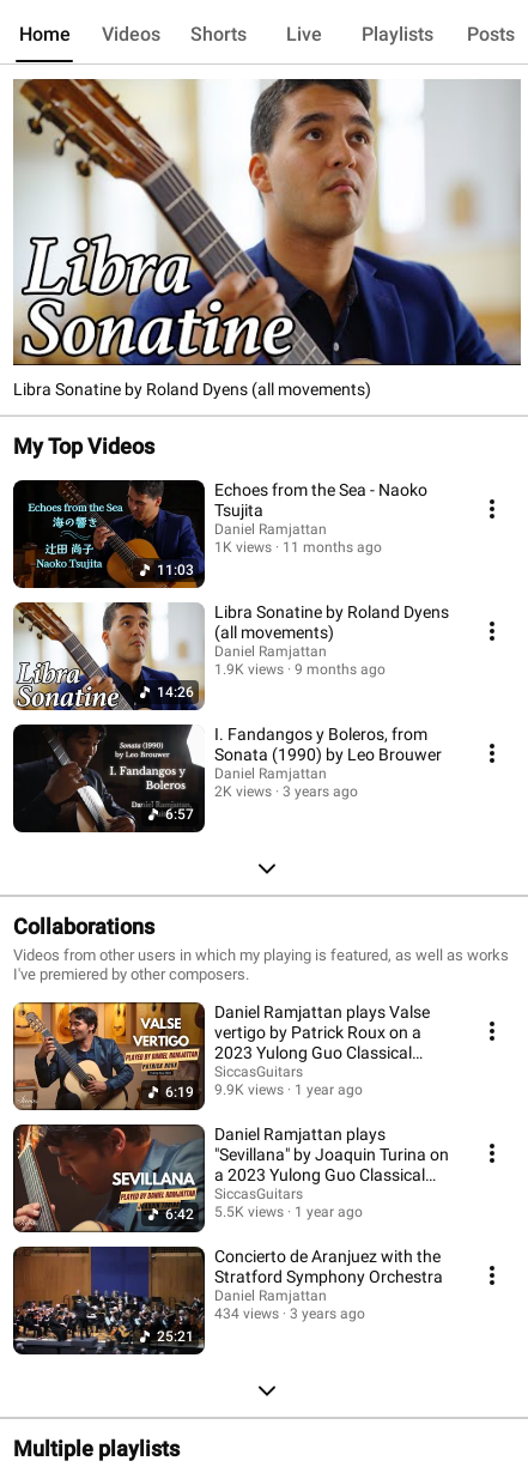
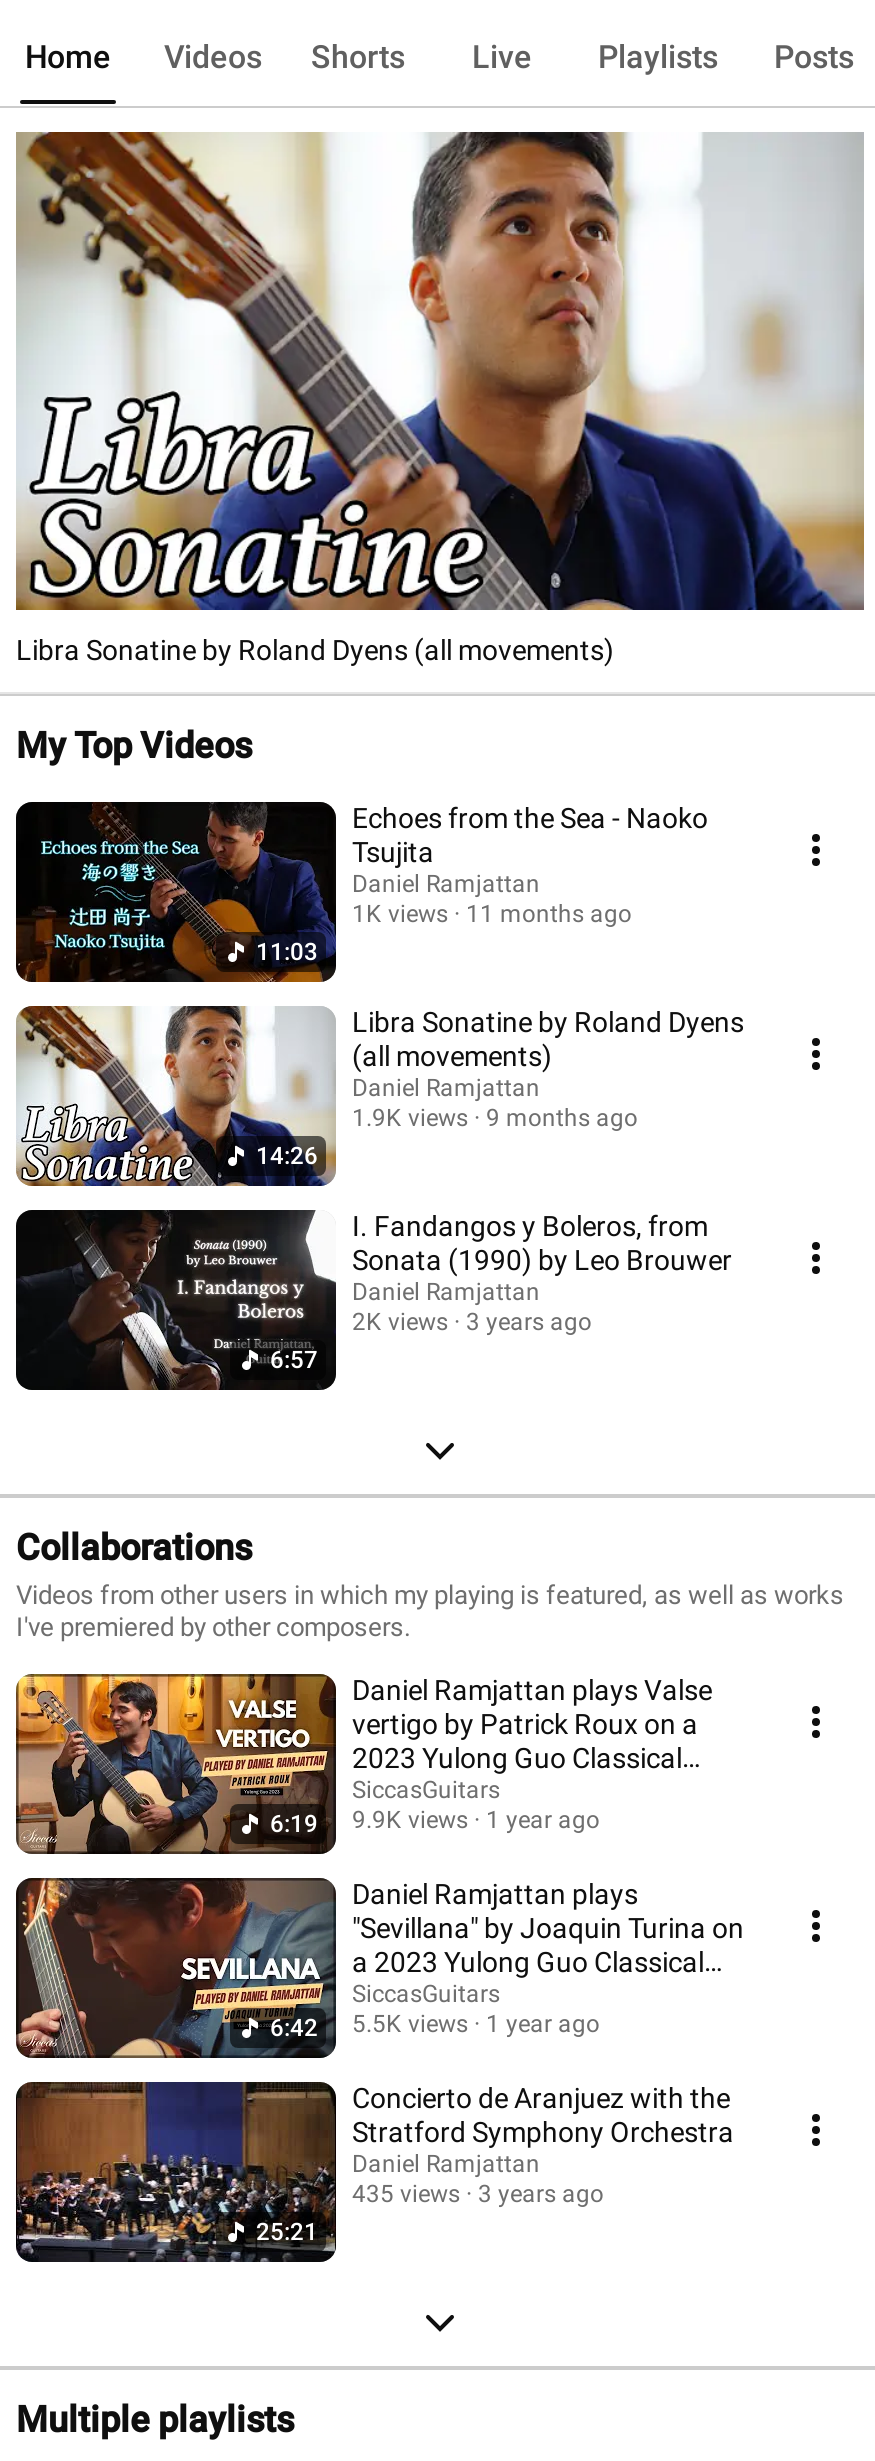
- 434 views 3 years ago
+ 435 views 3 years ago
